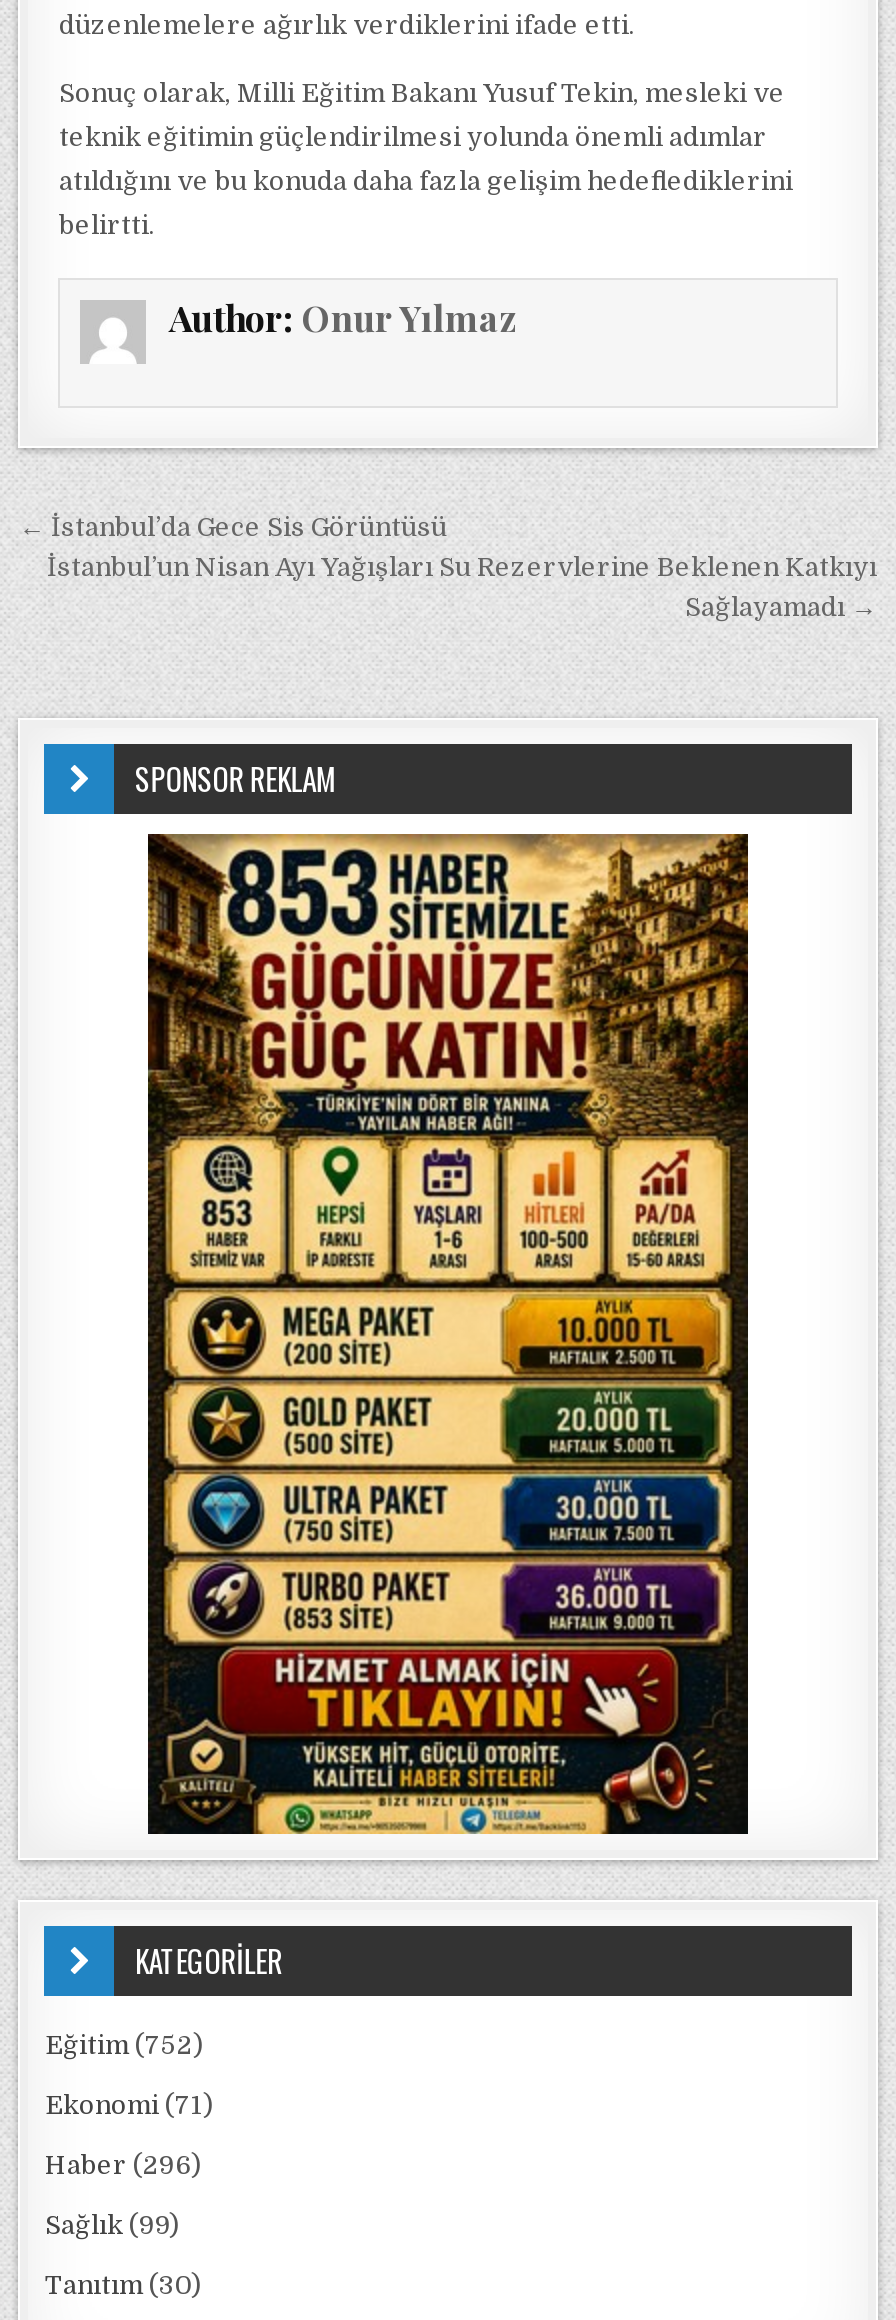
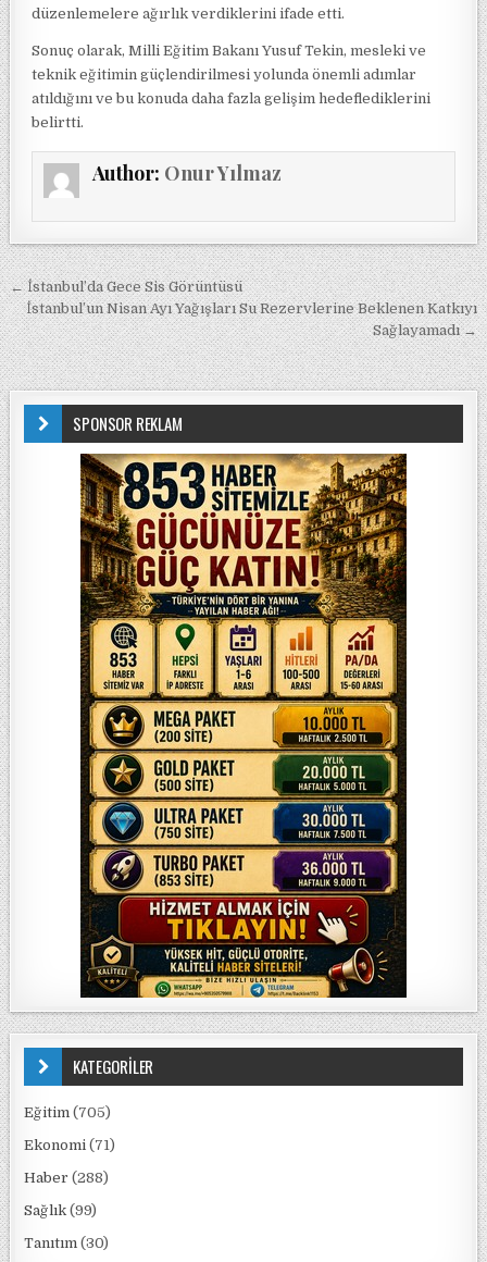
- Eğitim (752)
+ Eğitim (705)

- Haber (296)
+ Haber (288)
